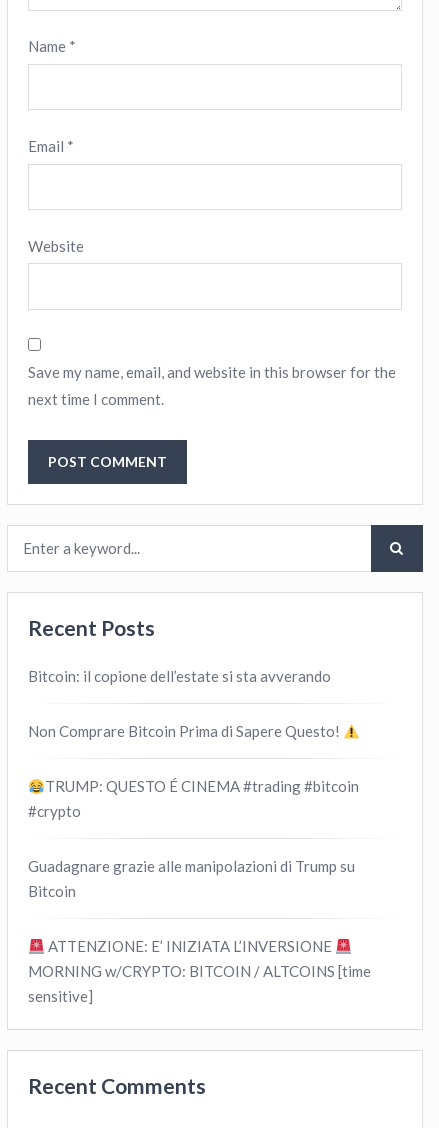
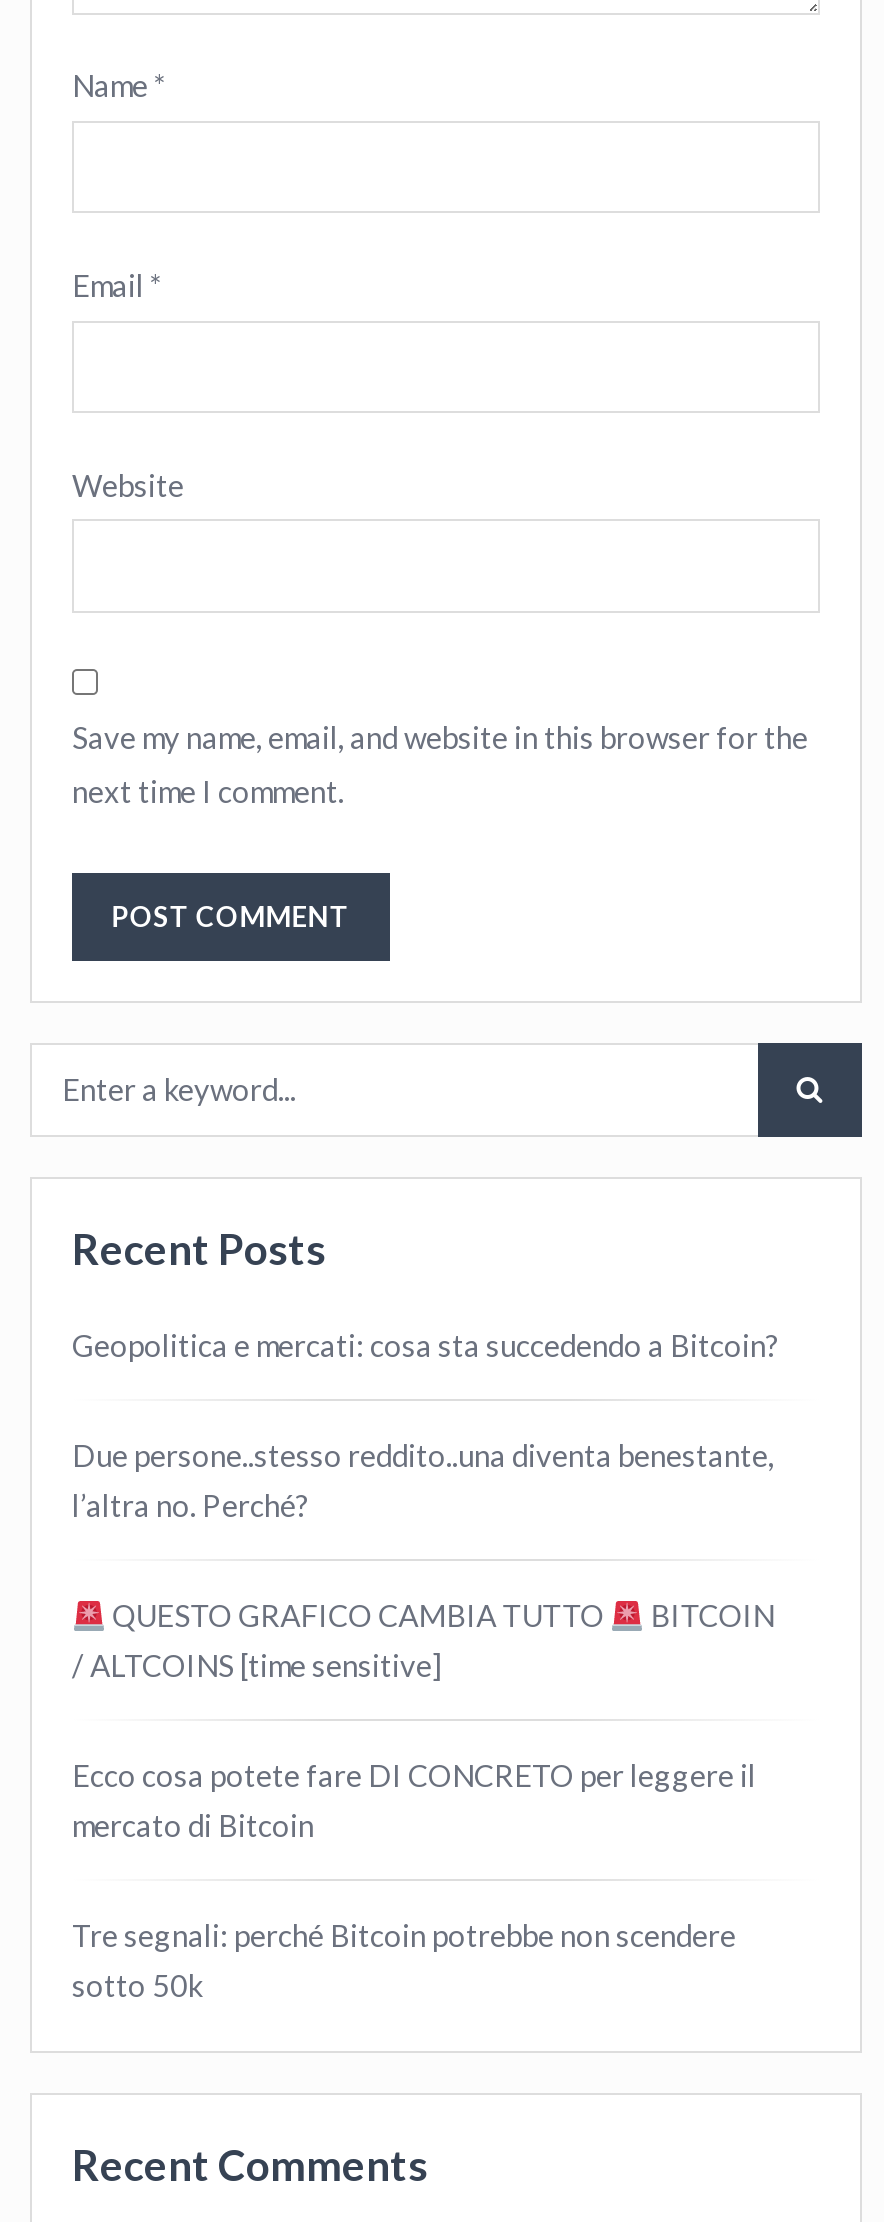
- Bitcoin: il copione dell’estate si sta avverando
+ Geopolitica e mercati: cosa sta succedendo a Bitcoin?

- Non Comprare Bitcoin Prima di Sapere Questo!
+ Due persone..stesso reddito..una diventa benestante,
+ l’altra no. Perché?

- TRUMP: QUESTO É CINEMA #trading #bitcoin
- #crypto
+ QUESTO GRAFICO CAMBIA TUTTO
+ BITCOIN
+ / ALTCOINS [time sensitive]

- Guadagnare grazie alle manipolazioni di Trump su
- Bitcoin
+ Ecco cosa potete fare DI CONCRETO per leggere il
+ mercato di Bitcoin

- ATTENZIONE: E’ INIZIATA L’INVERSIONE
- MORNING w/CRYPTO: BITCOIN / ALTCOINS [time
- sensitive]
+ Tre segnali: perché Bitcoin potrebbe non scendere
+ sotto 50k
